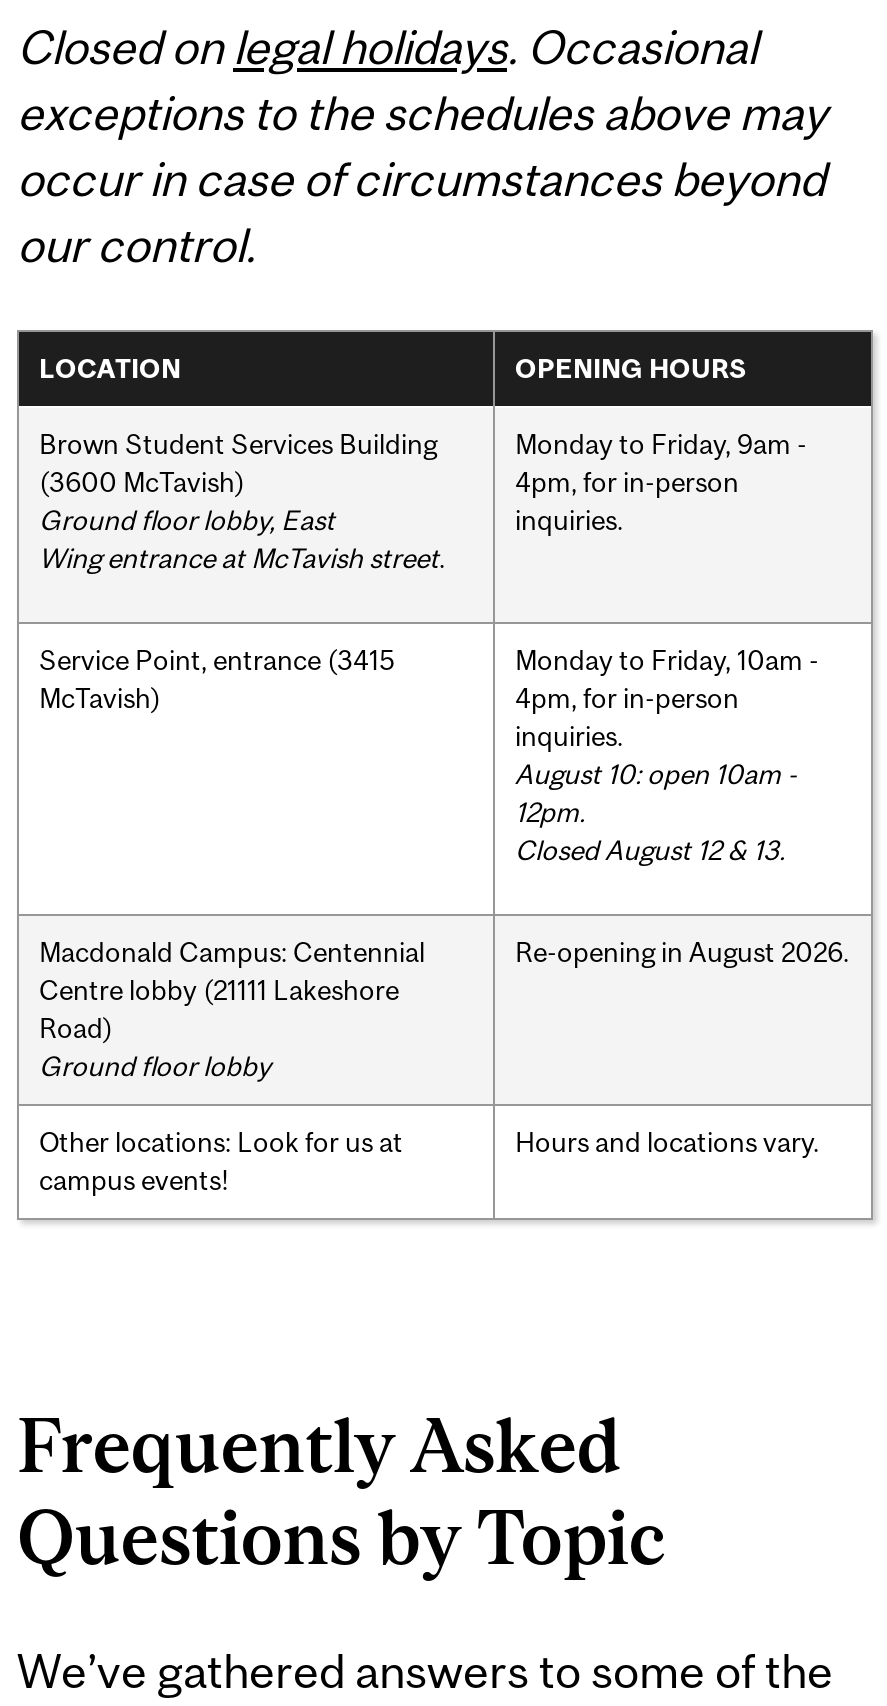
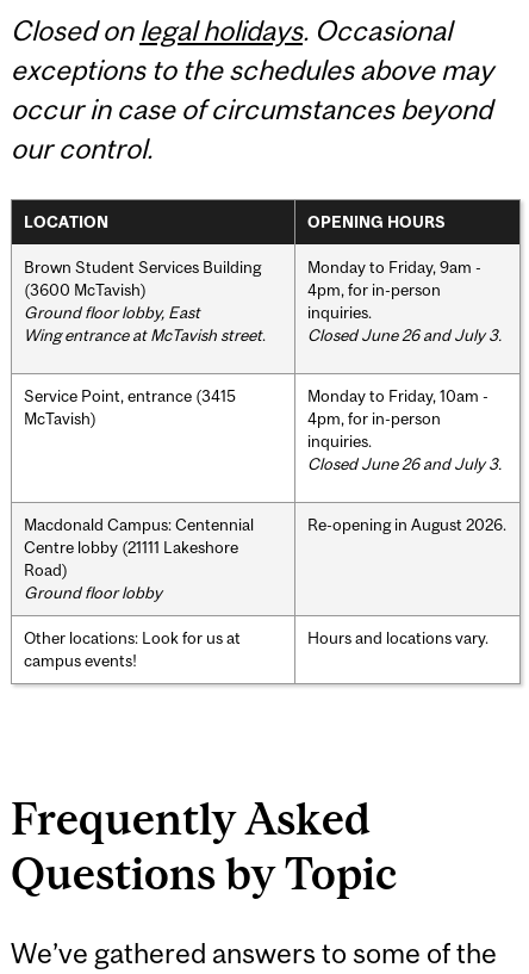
+ Closed June 26 and July 3.

- August 10: open 10am -
- 12pm.
- Closed August 12 & 13.
+ Closed June 26 and July 3.
